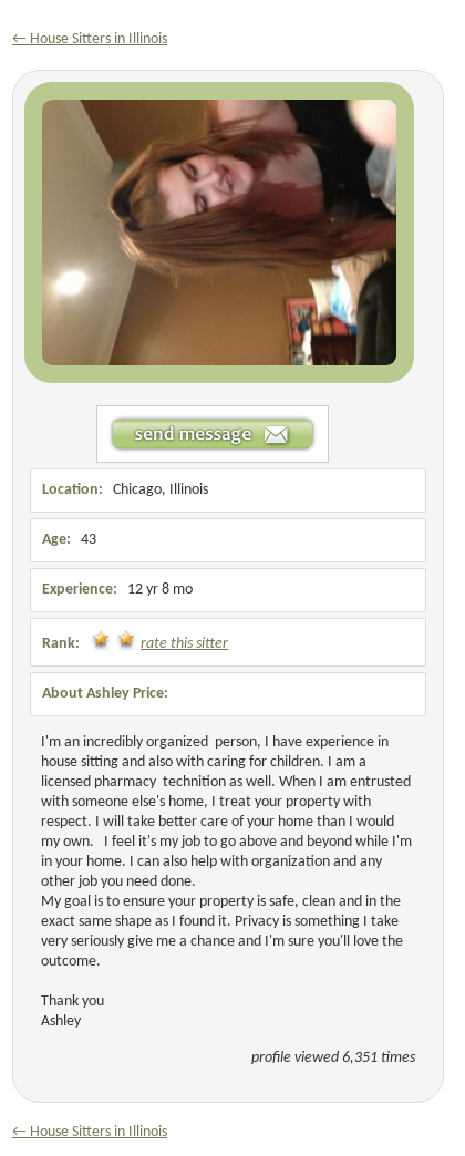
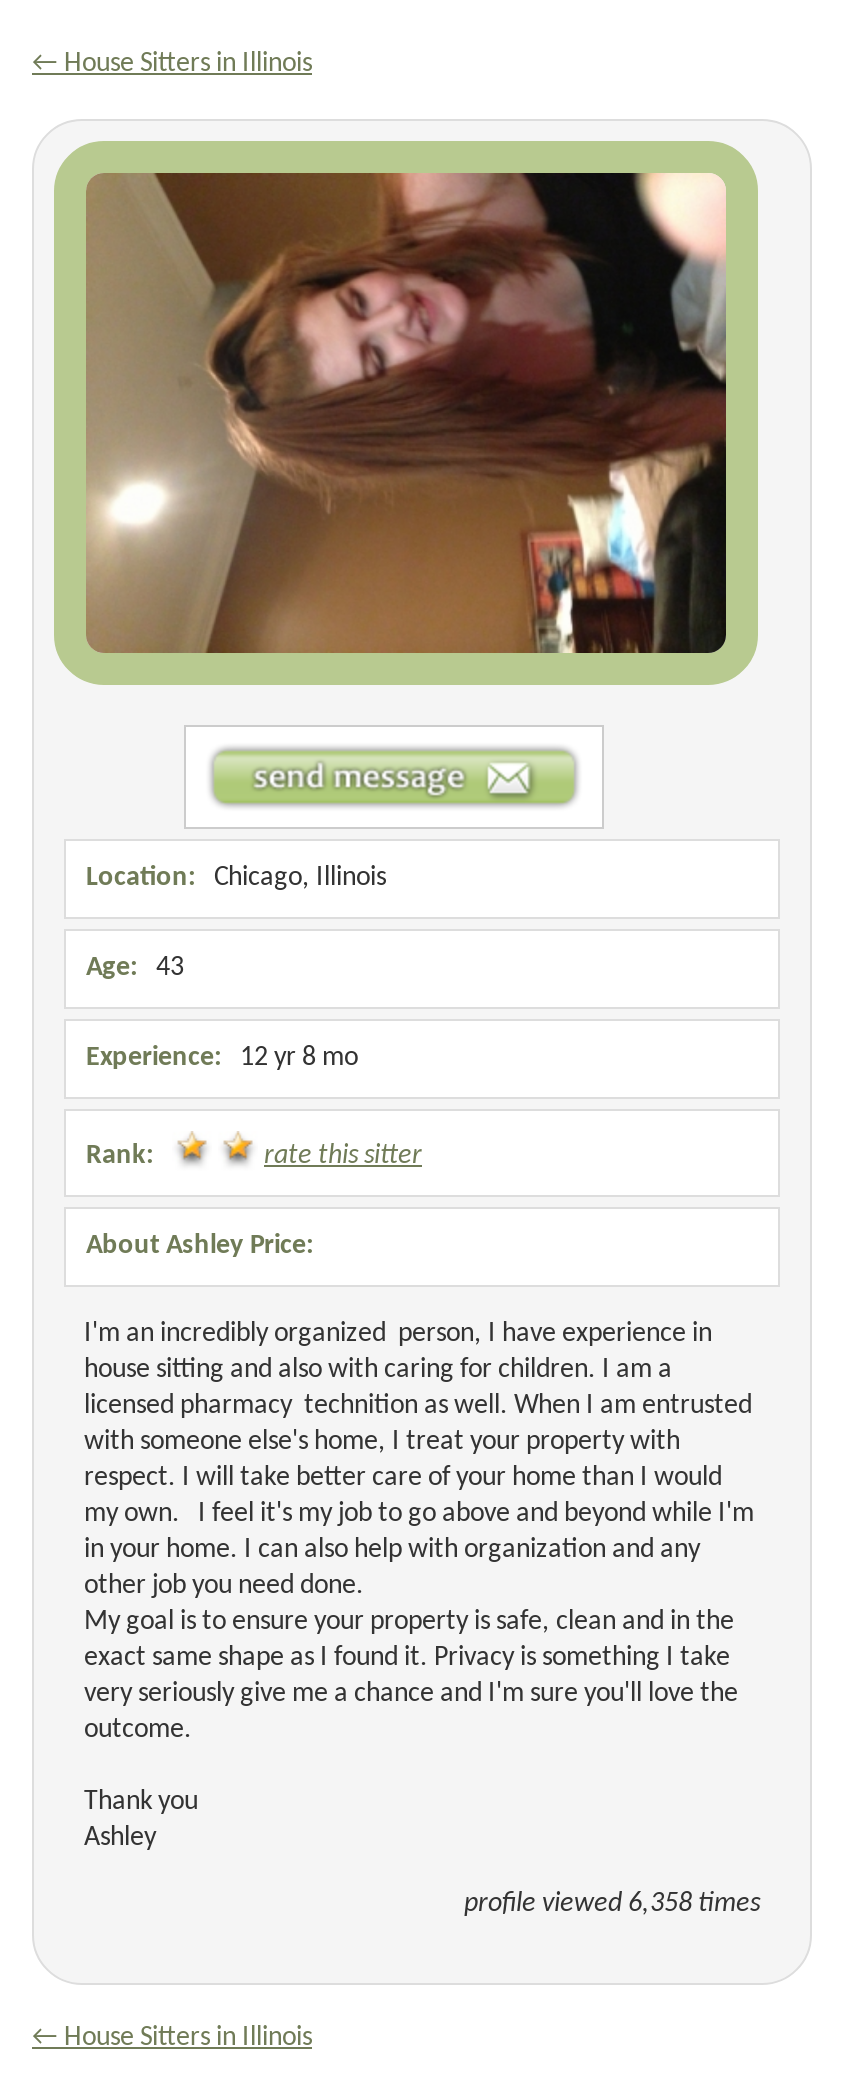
- profile viewed 6,351 times
+ profile viewed 6,358 times
